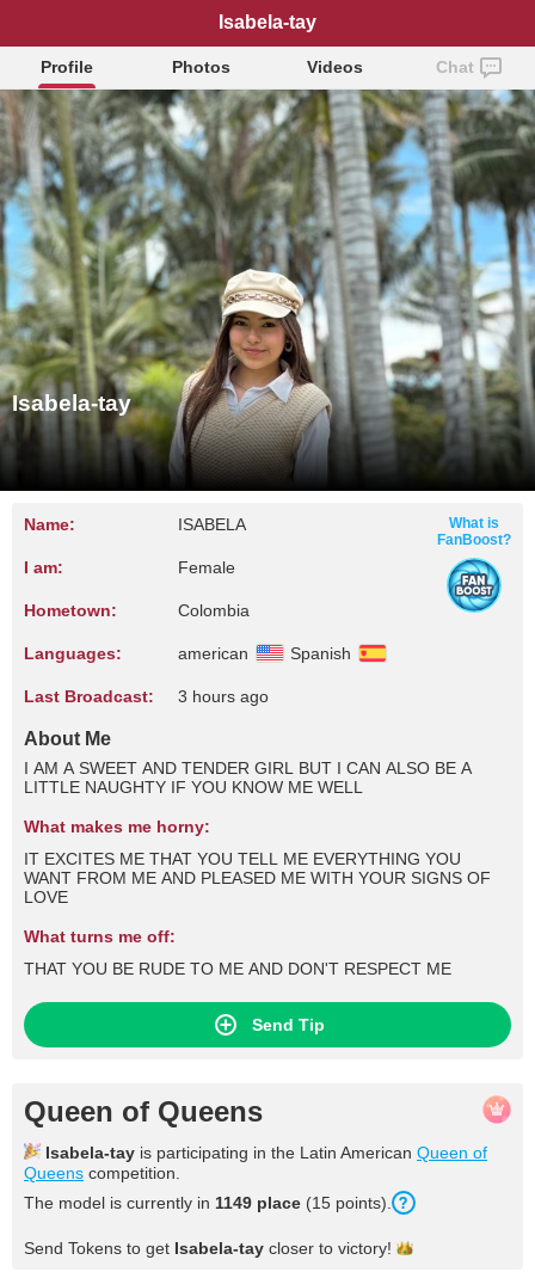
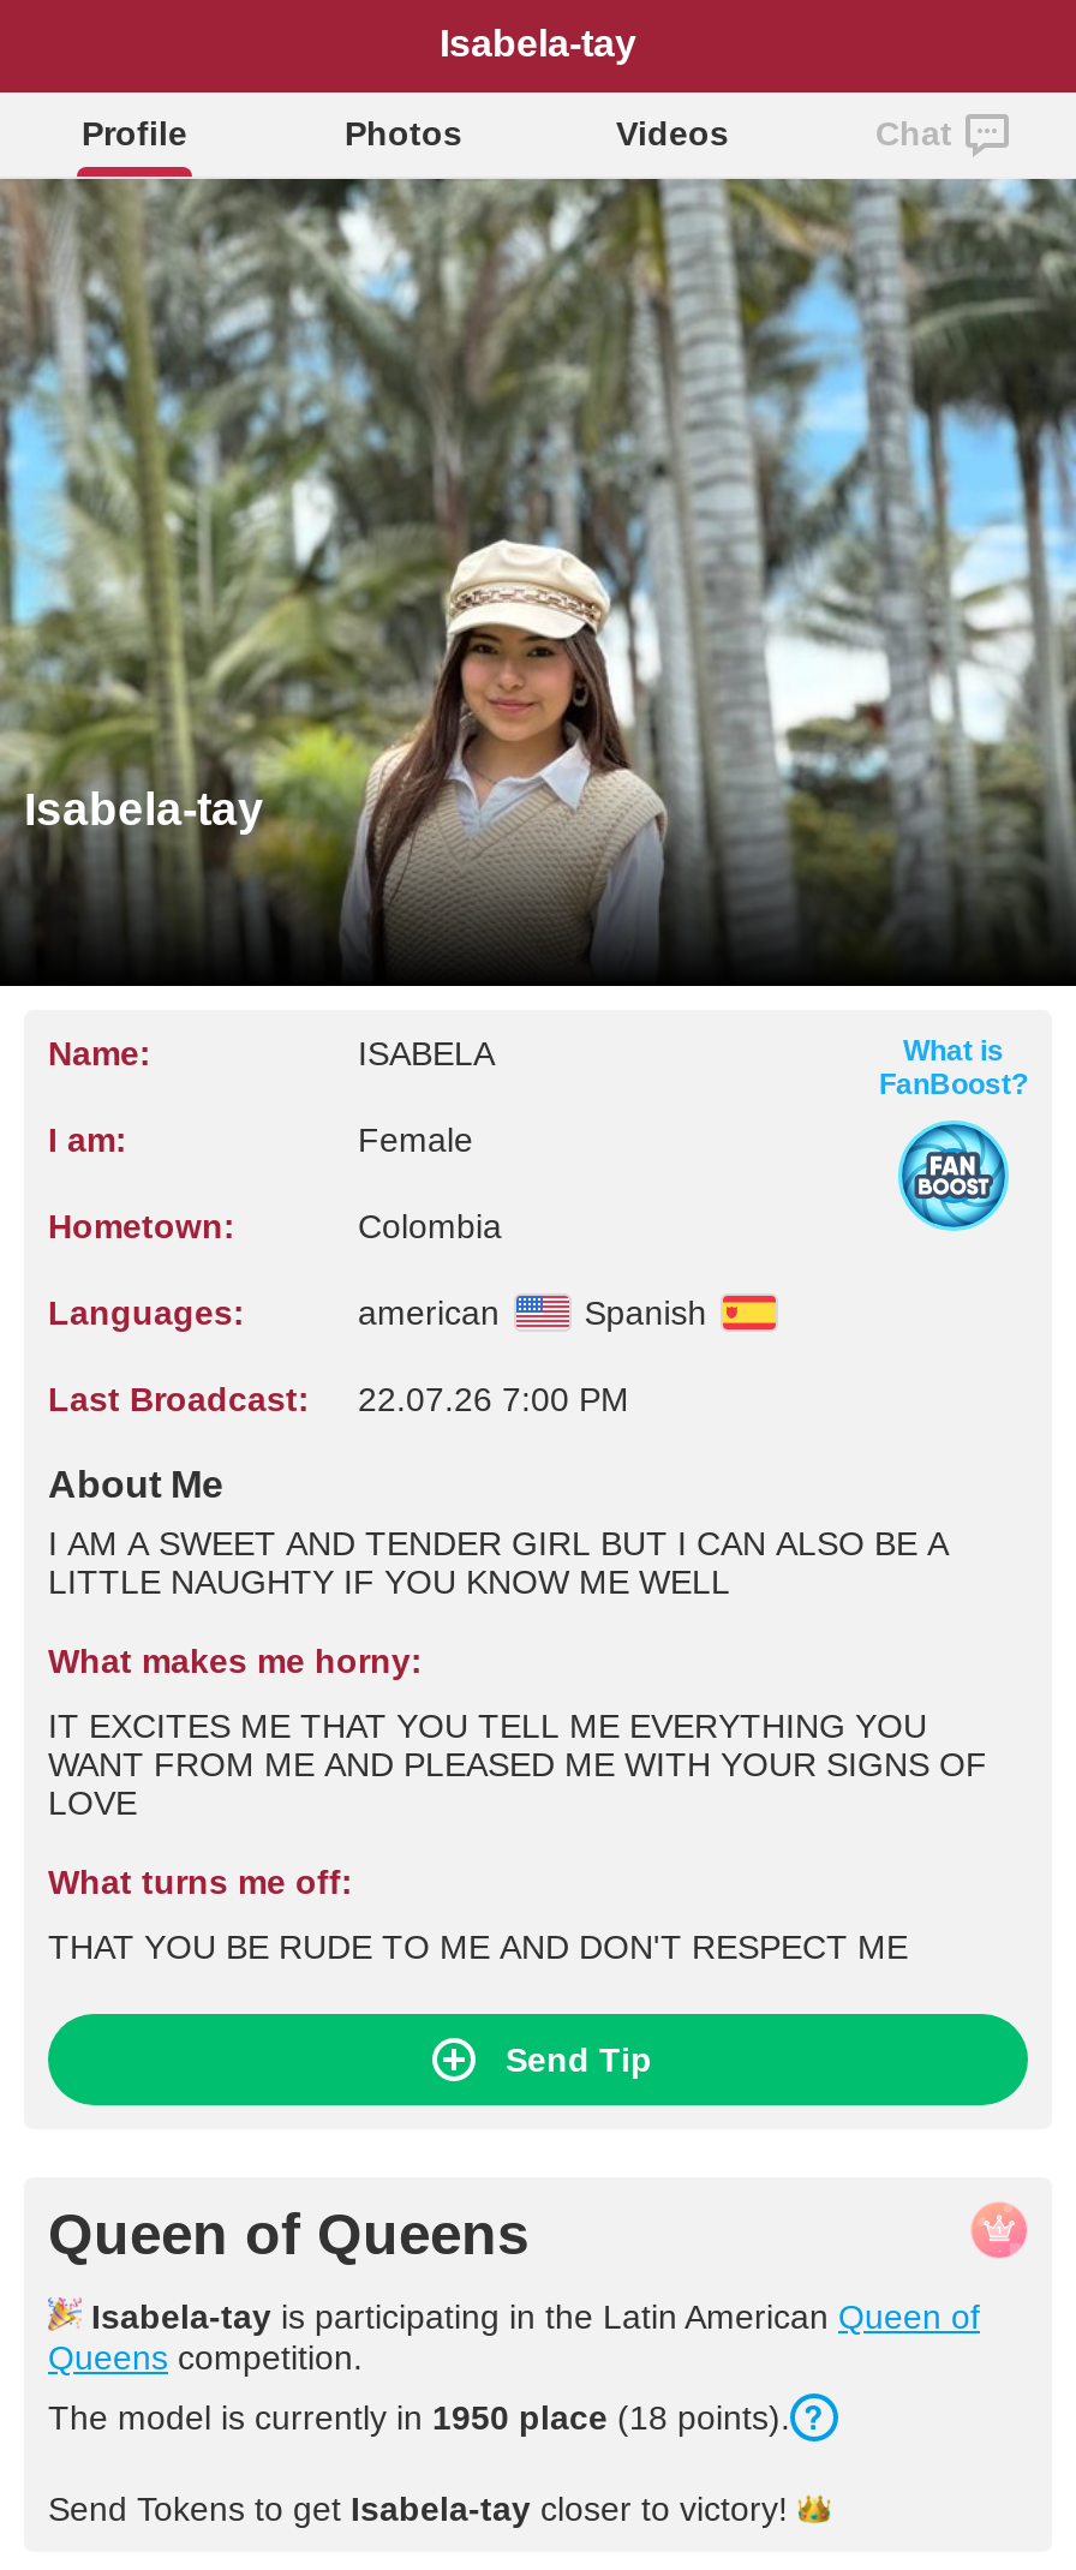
- Last Broadcast: 3 hours ago
+ Last Broadcast: 22.07.26 7:00 PM

- The model is currently in 1149 place (15 points).
+ The model is currently in 1950 place (18 points).
